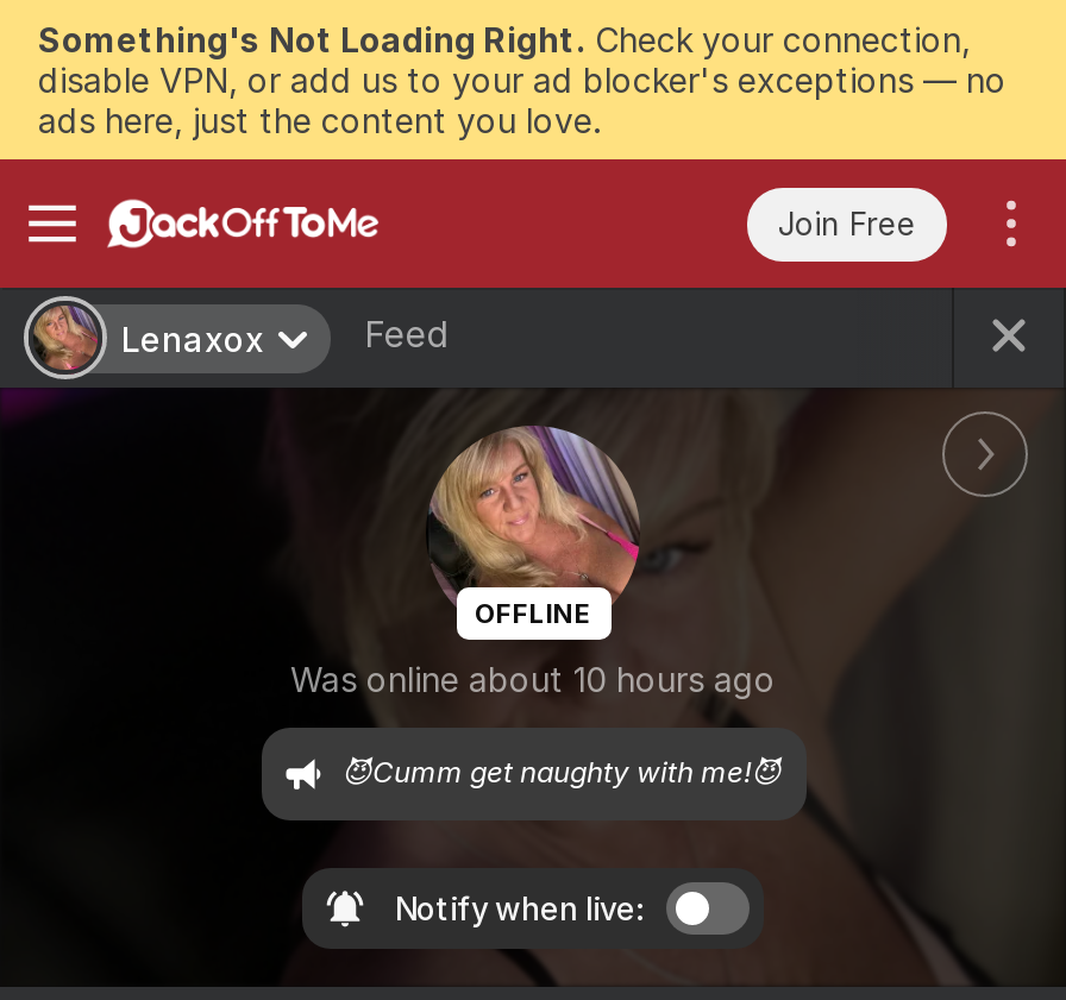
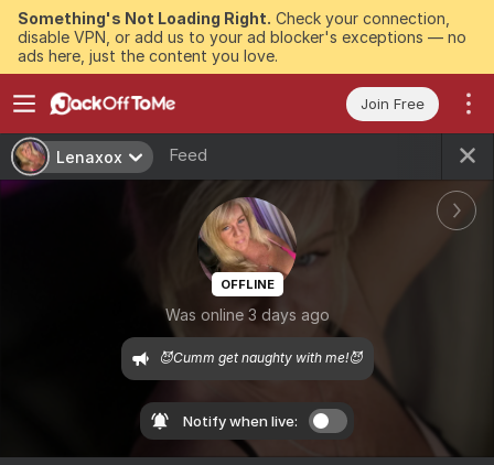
- Was online about 10 hours ago
+ Was online 3 days ago
